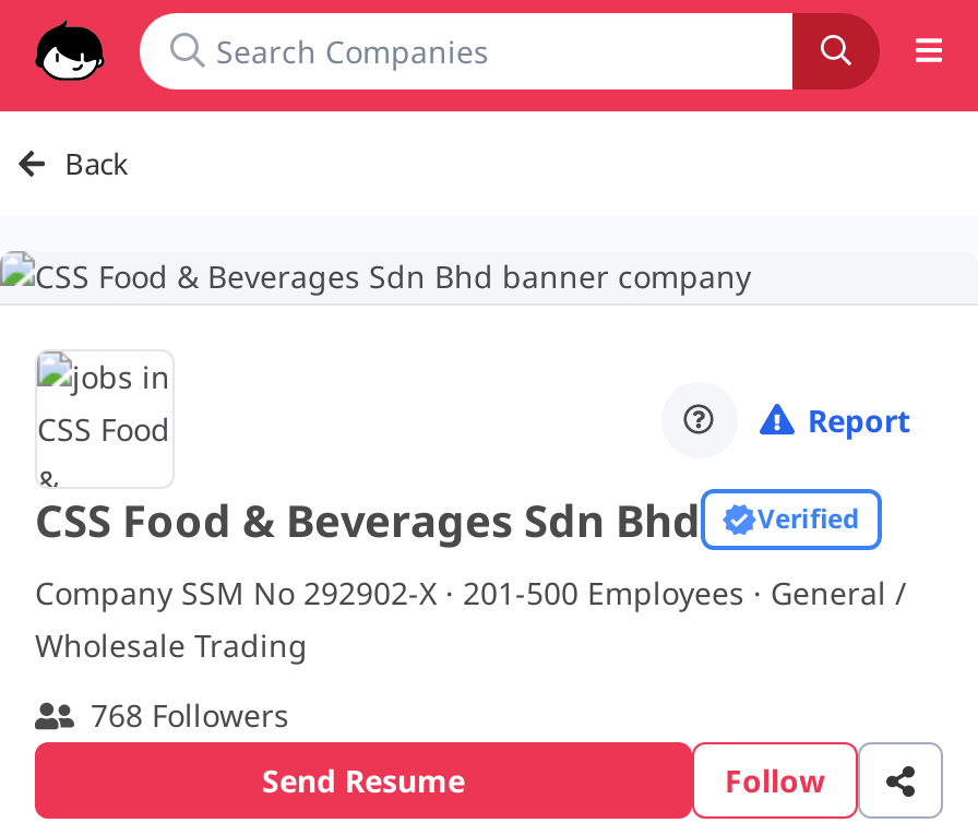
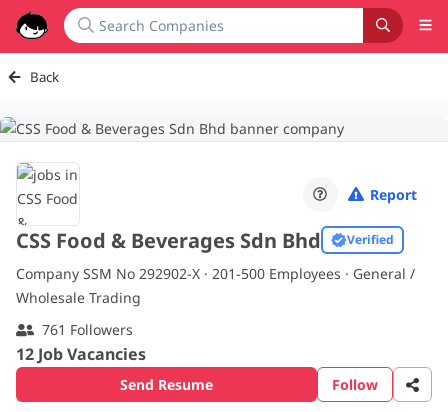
- 768 Followers
+ 761 Followers
+ 12 Job Vacancies
